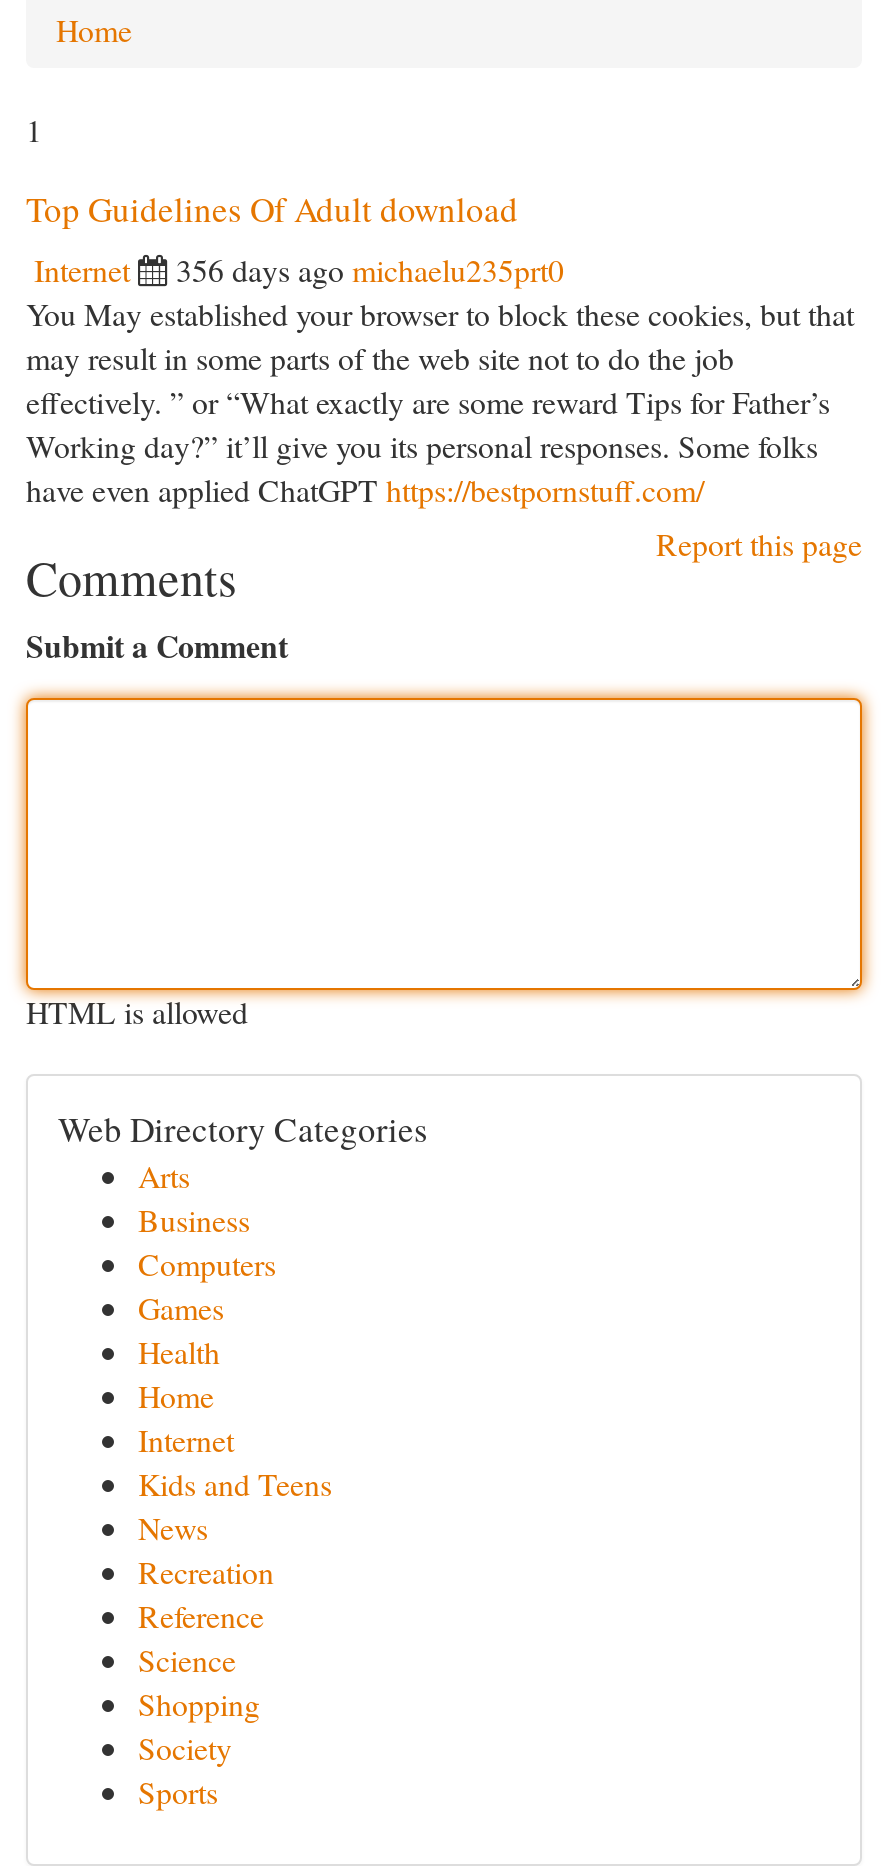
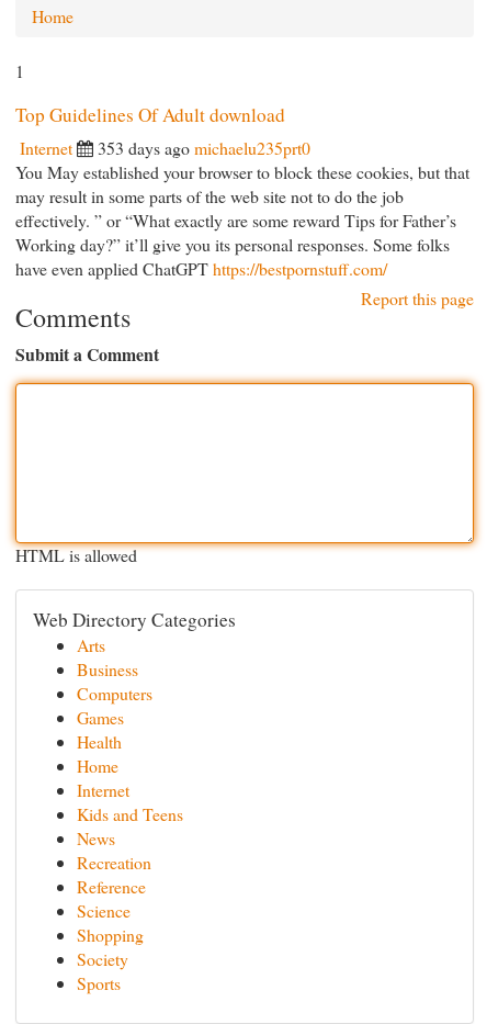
- 356 days ago michaelu235prt0
+ 353 days ago michaelu235prt0
